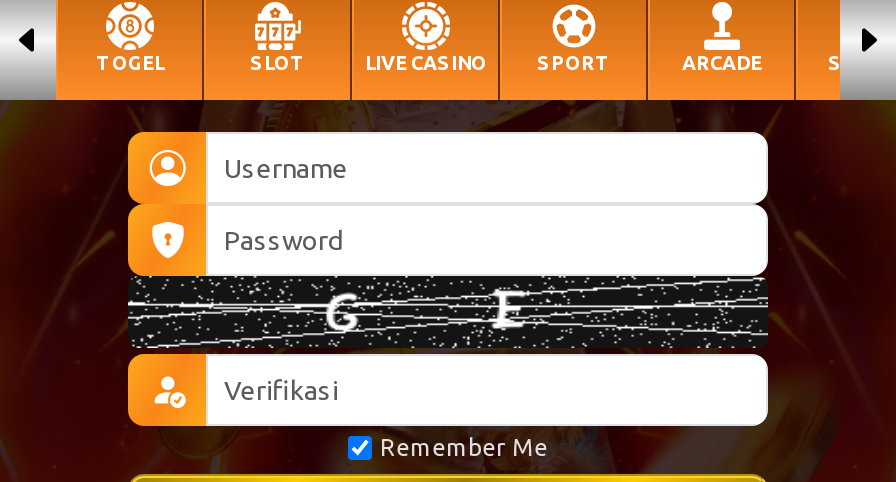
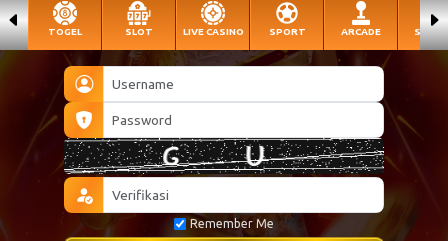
- [image]
+ [image]
